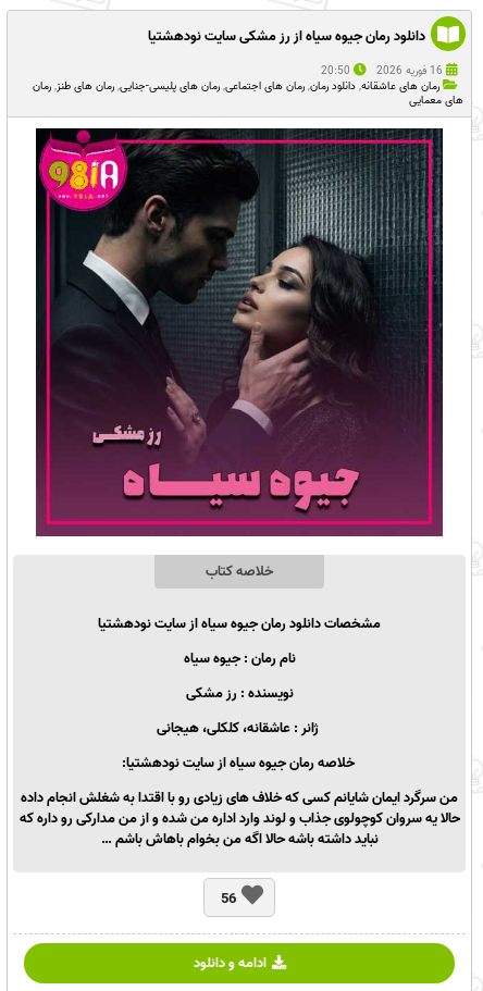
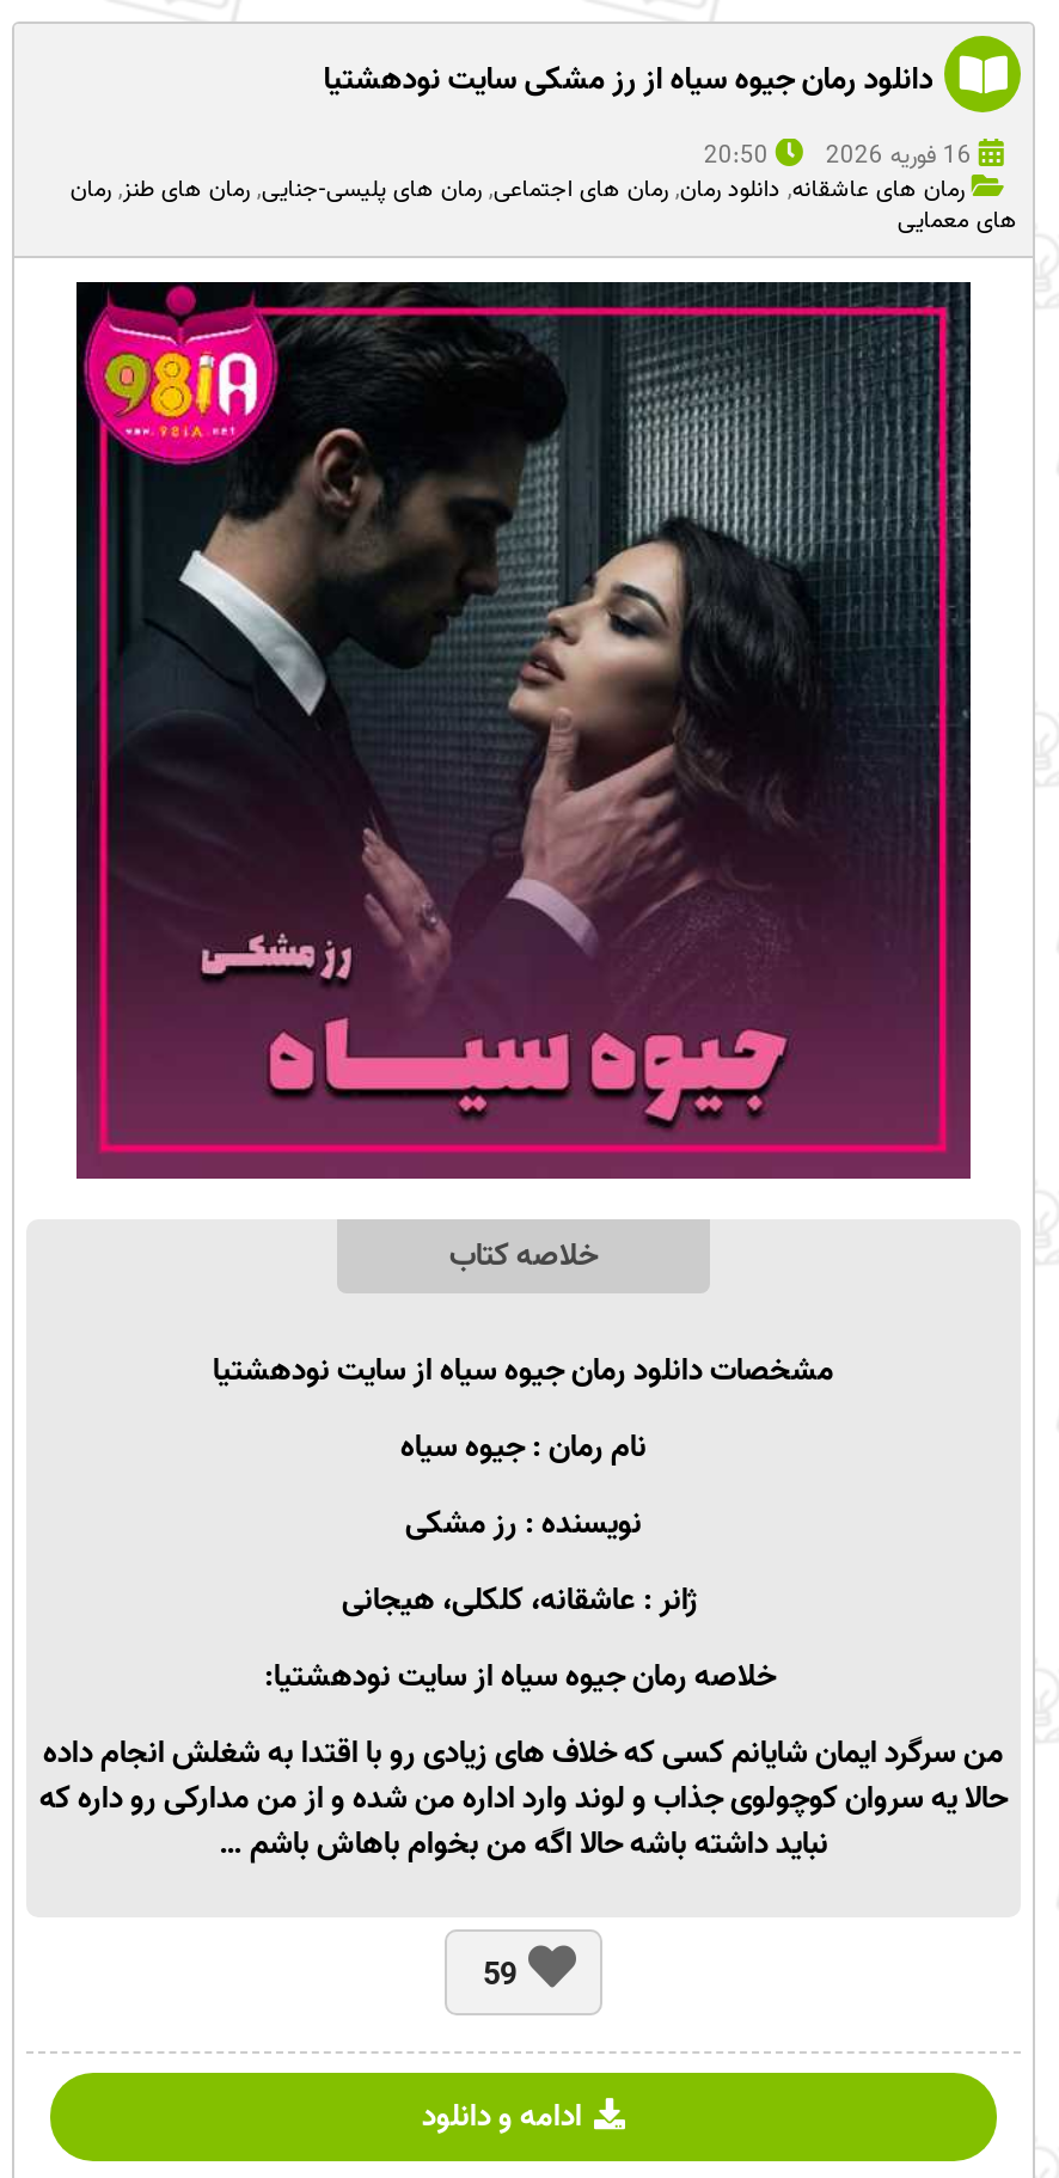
- 56
+ 59
